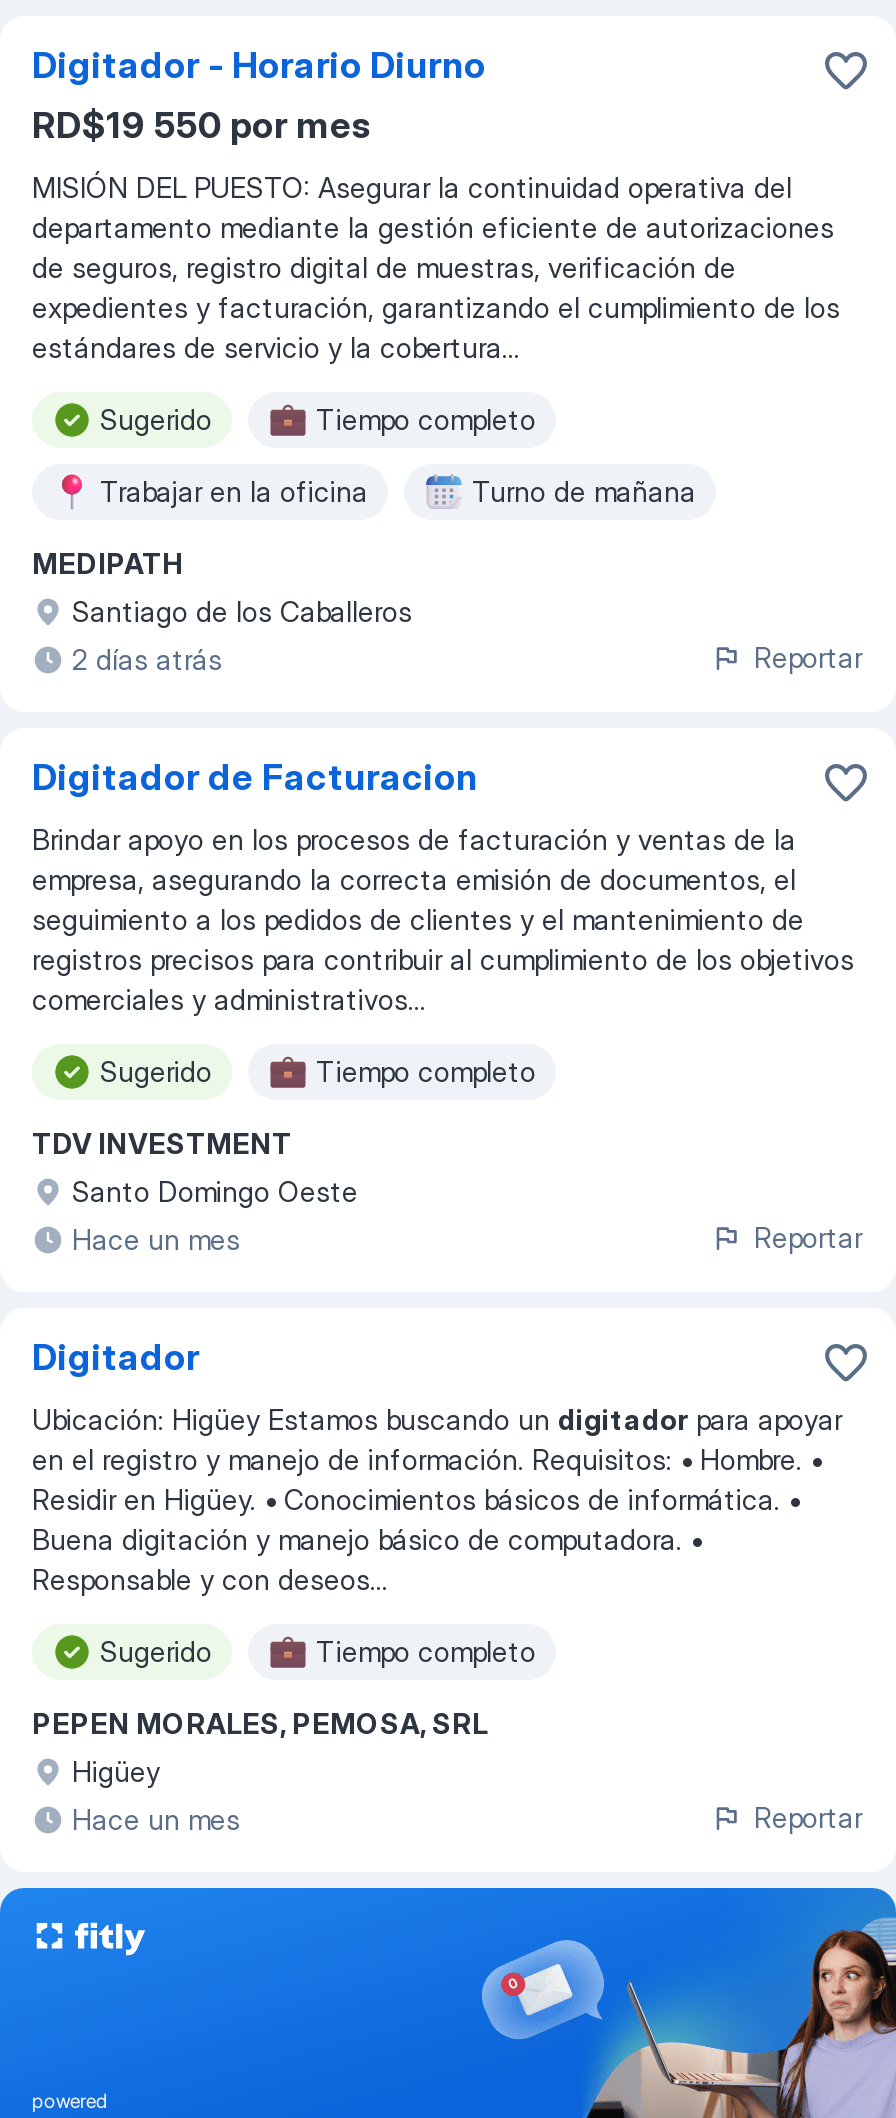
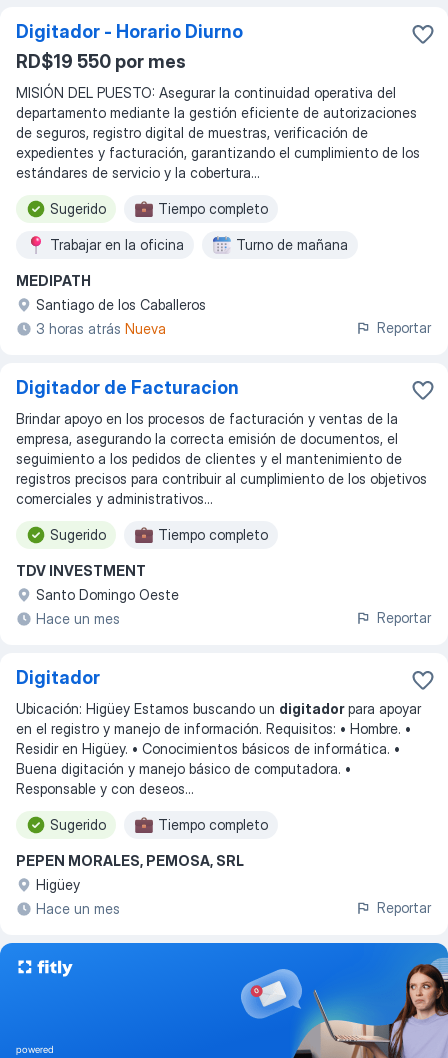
- 2 días atrás
+ 3 horas atrás Nueva
